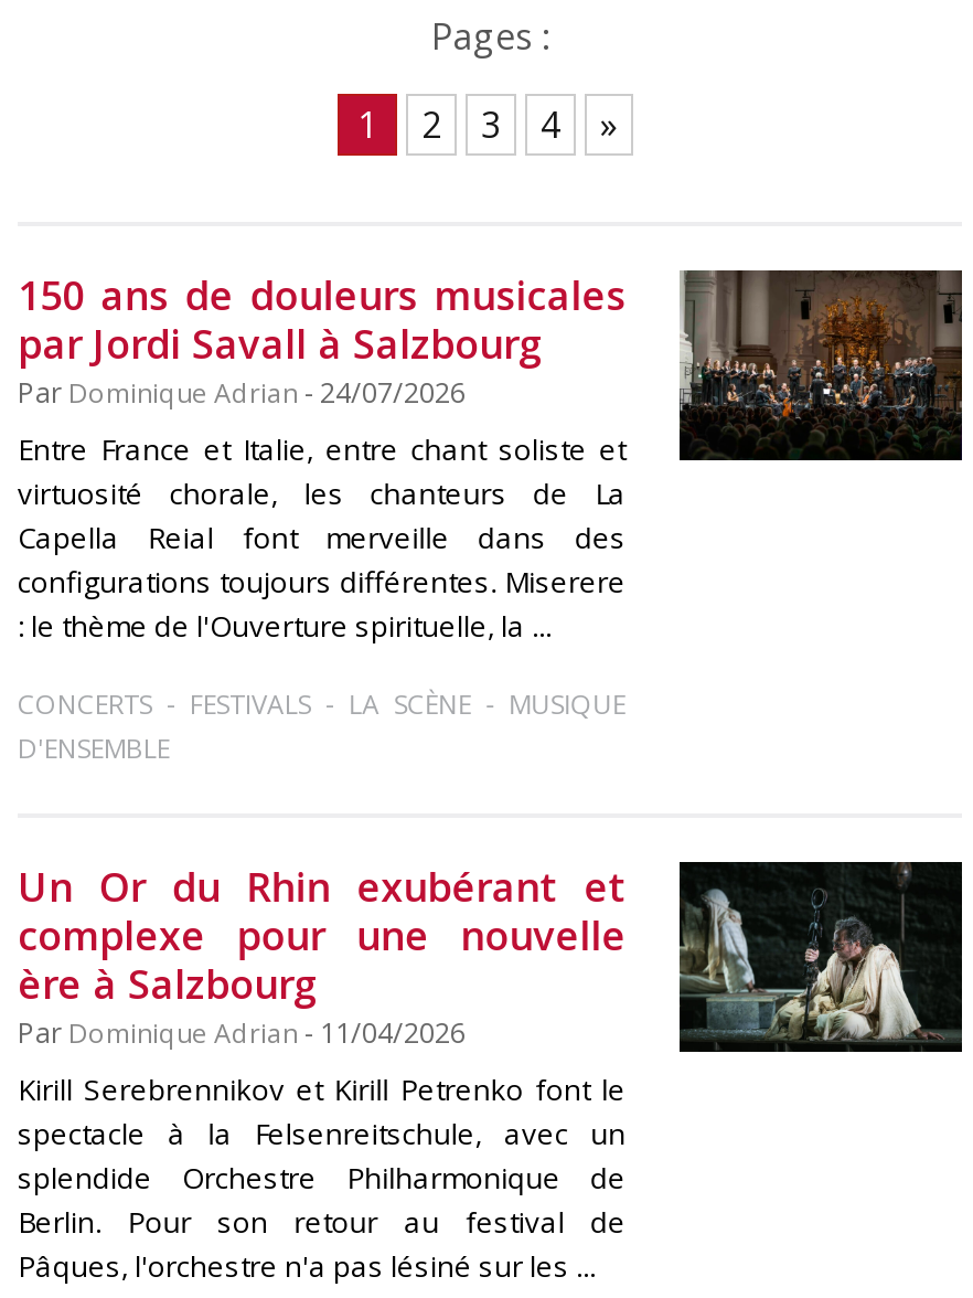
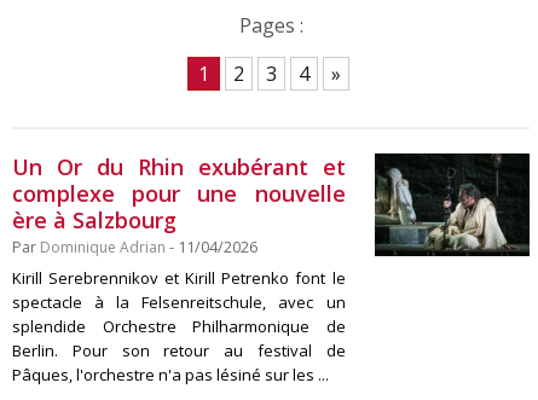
- [image]
- 150 ans de douleurs musicales
- par Jordi Savall à Salzbourg
- Par Dominique Adrian - 24/07/2026
- Entre France et Italie, entre chant soliste et
- virtuosité chorale, les chanteurs de La
- Capella Reial font merveille dans des
- configurations toujours différentes. Miserere
- : le thème de l'Ouverture spirituelle, la ...
- CONCERTS - FESTIVALS - LA SCÈNE - MUSIQUE
- D'ENSEMBLE
